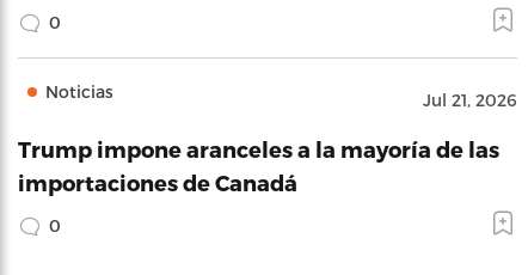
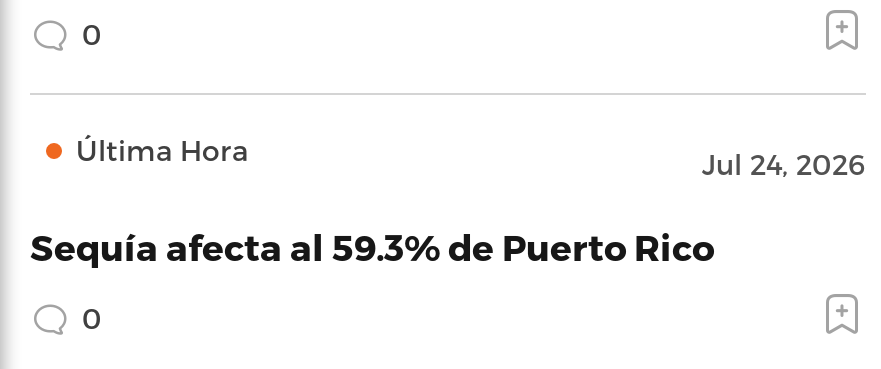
- Noticias
- Jul 21, 2026
+ Última Hora
+ Jul 24, 2026

- Trump impone aranceles a la mayoría de las
- importaciones de Canadá
+ Sequía afecta al 59.3% de Puerto Rico
